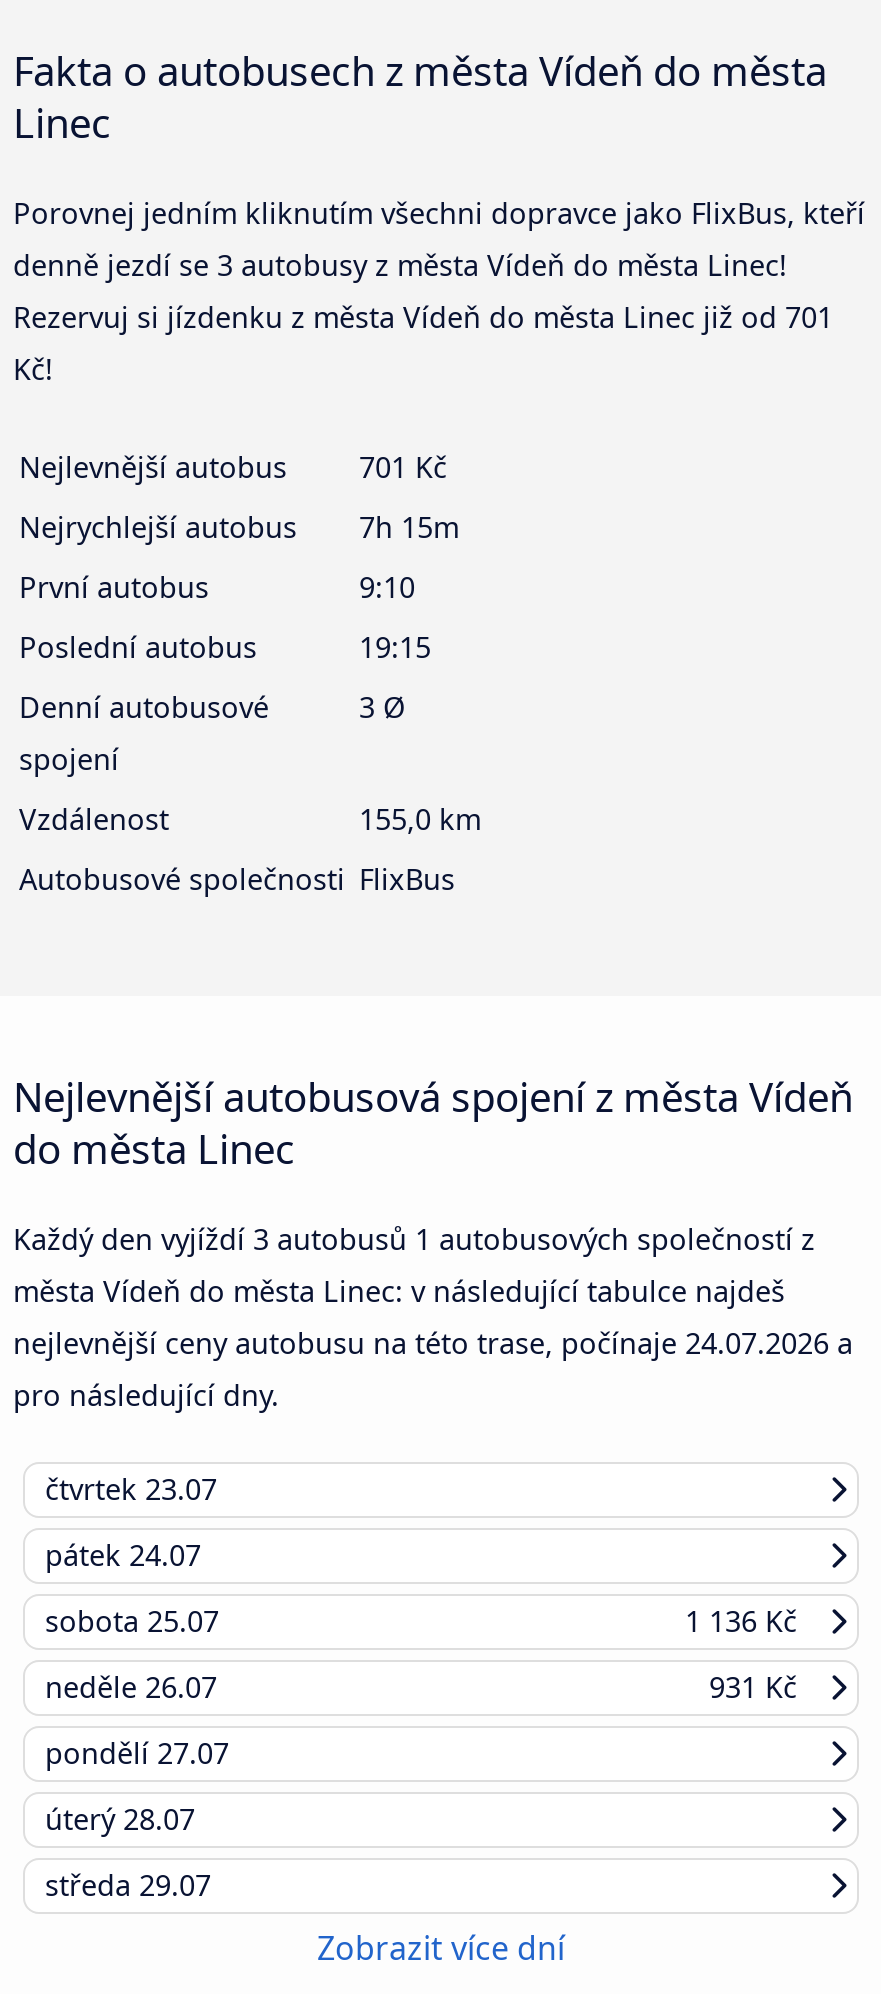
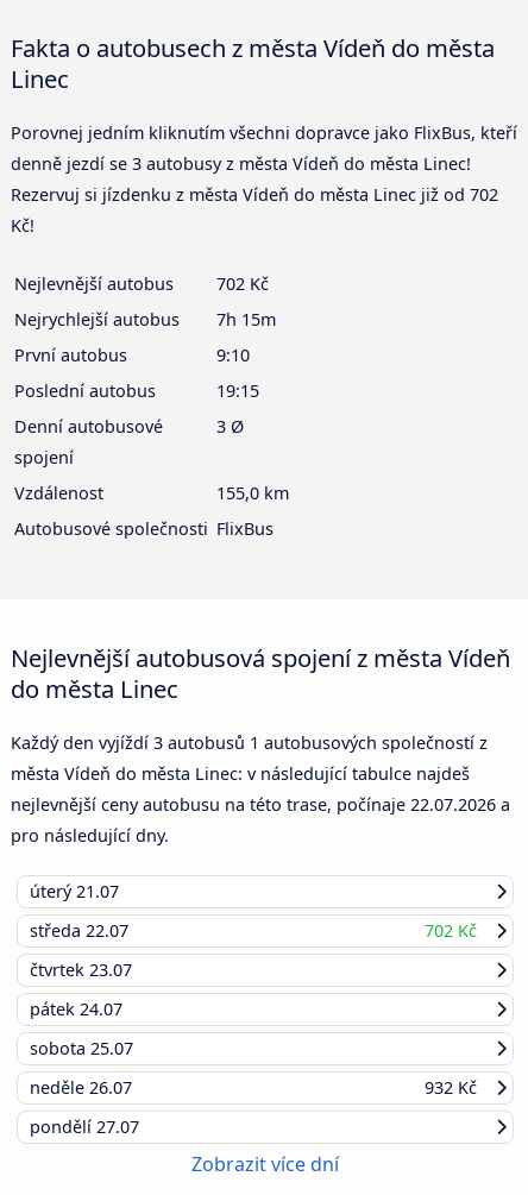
- Rezervuj si jízdenku z města Vídeň do města Linec již od 701
+ Rezervuj si jízdenku z města Vídeň do města Linec již od 702

- Nejlevnější autobus 701 Kč
+ Nejlevnější autobus 702 Kč

- nejlevnější ceny autobusu na této trase, počínaje 24.07.2026 a
+ nejlevnější ceny autobusu na této trase, počínaje 22.07.2026 a

+ úterý 21.07
+ středa 22.07
+ 702 Kč

moved down: čtvrtek 23.07 | pátek 24.07 | sobota 25.07 | neděle 26.07 | pondělí 27.07

- 1 136 Kč

- 931 Kč
+ 932 Kč

- úterý 28.07
- středa 29.07
